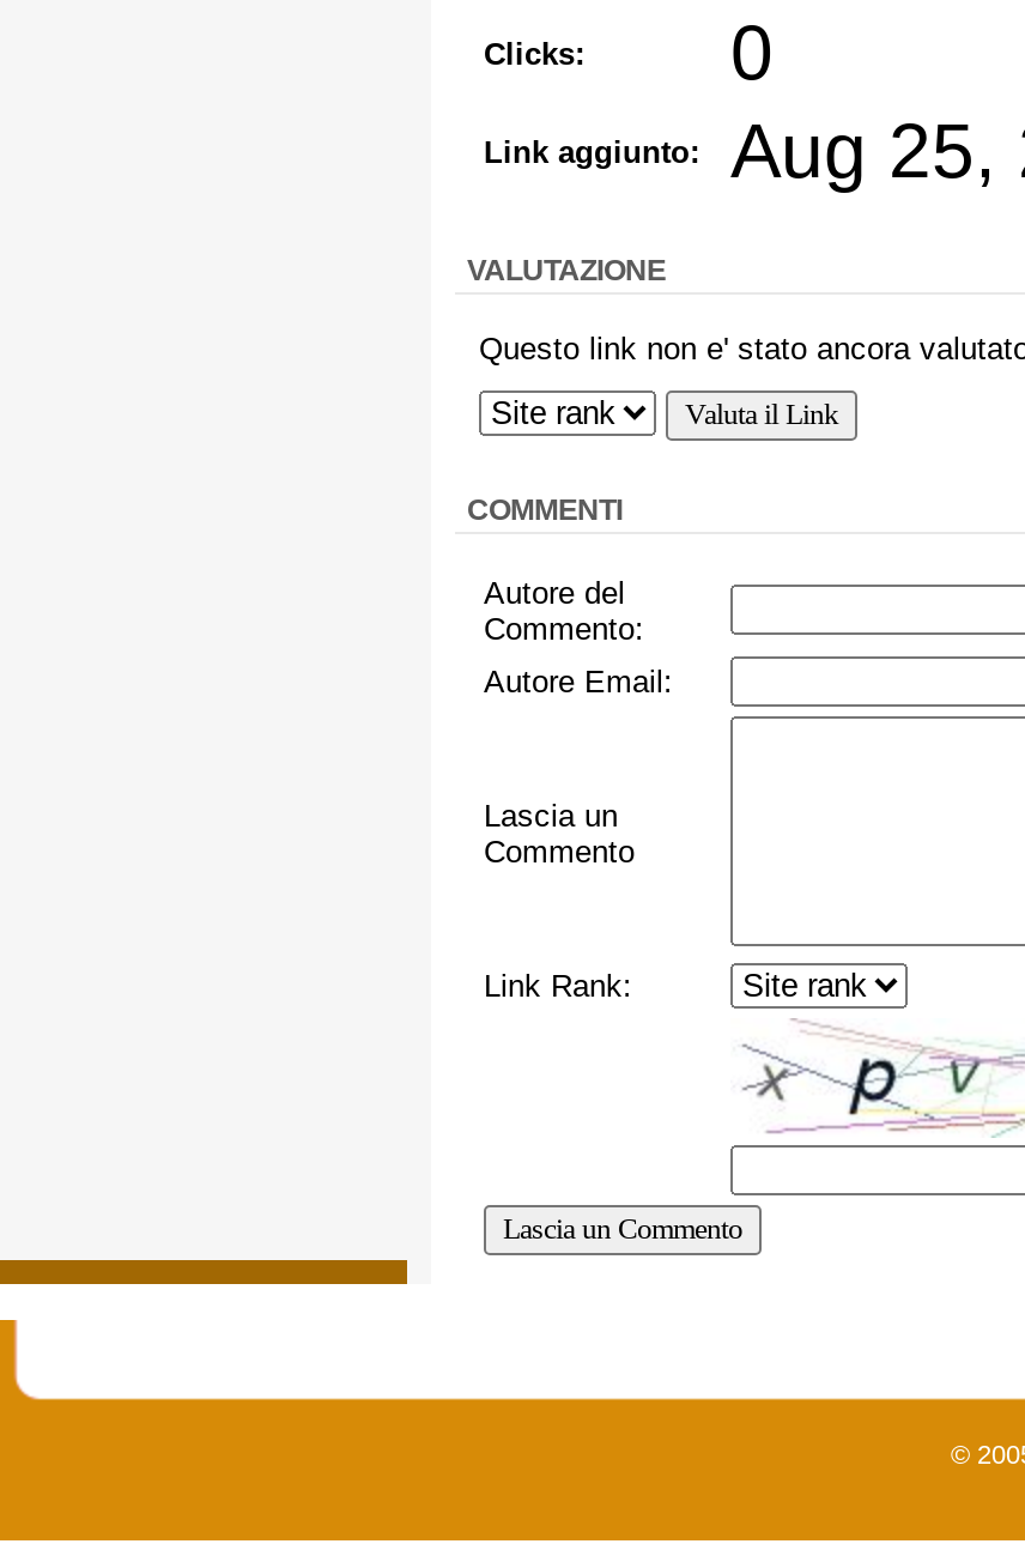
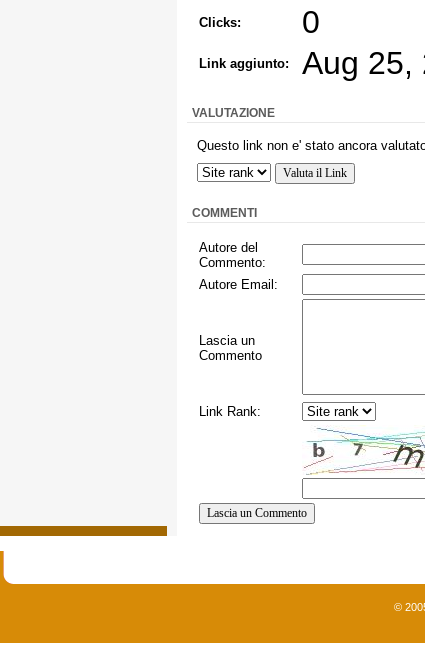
- [image]
+ [image]
